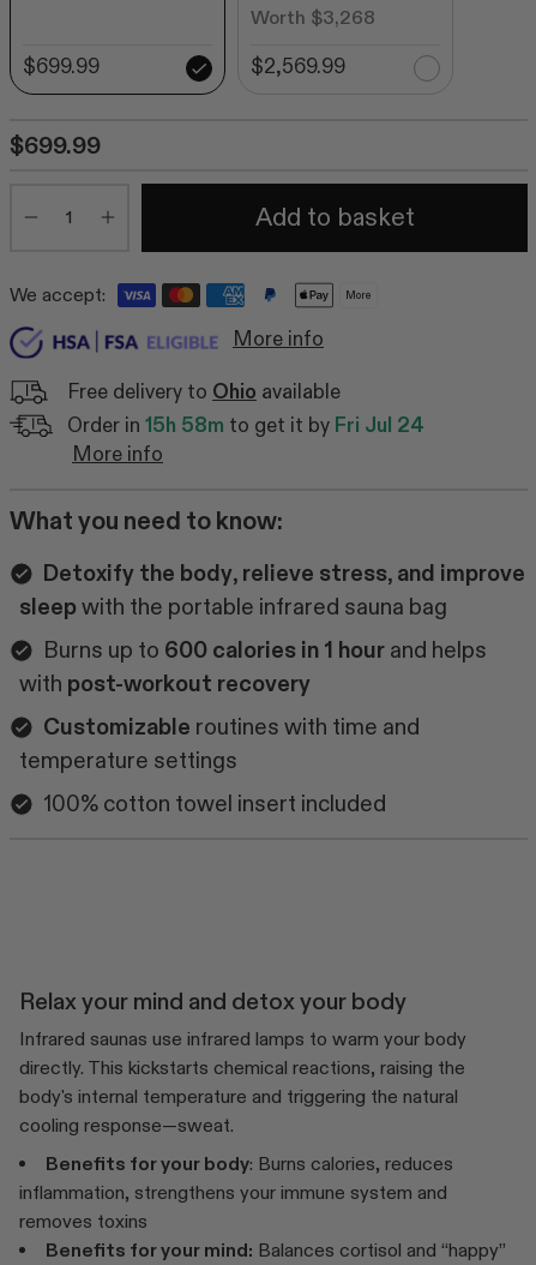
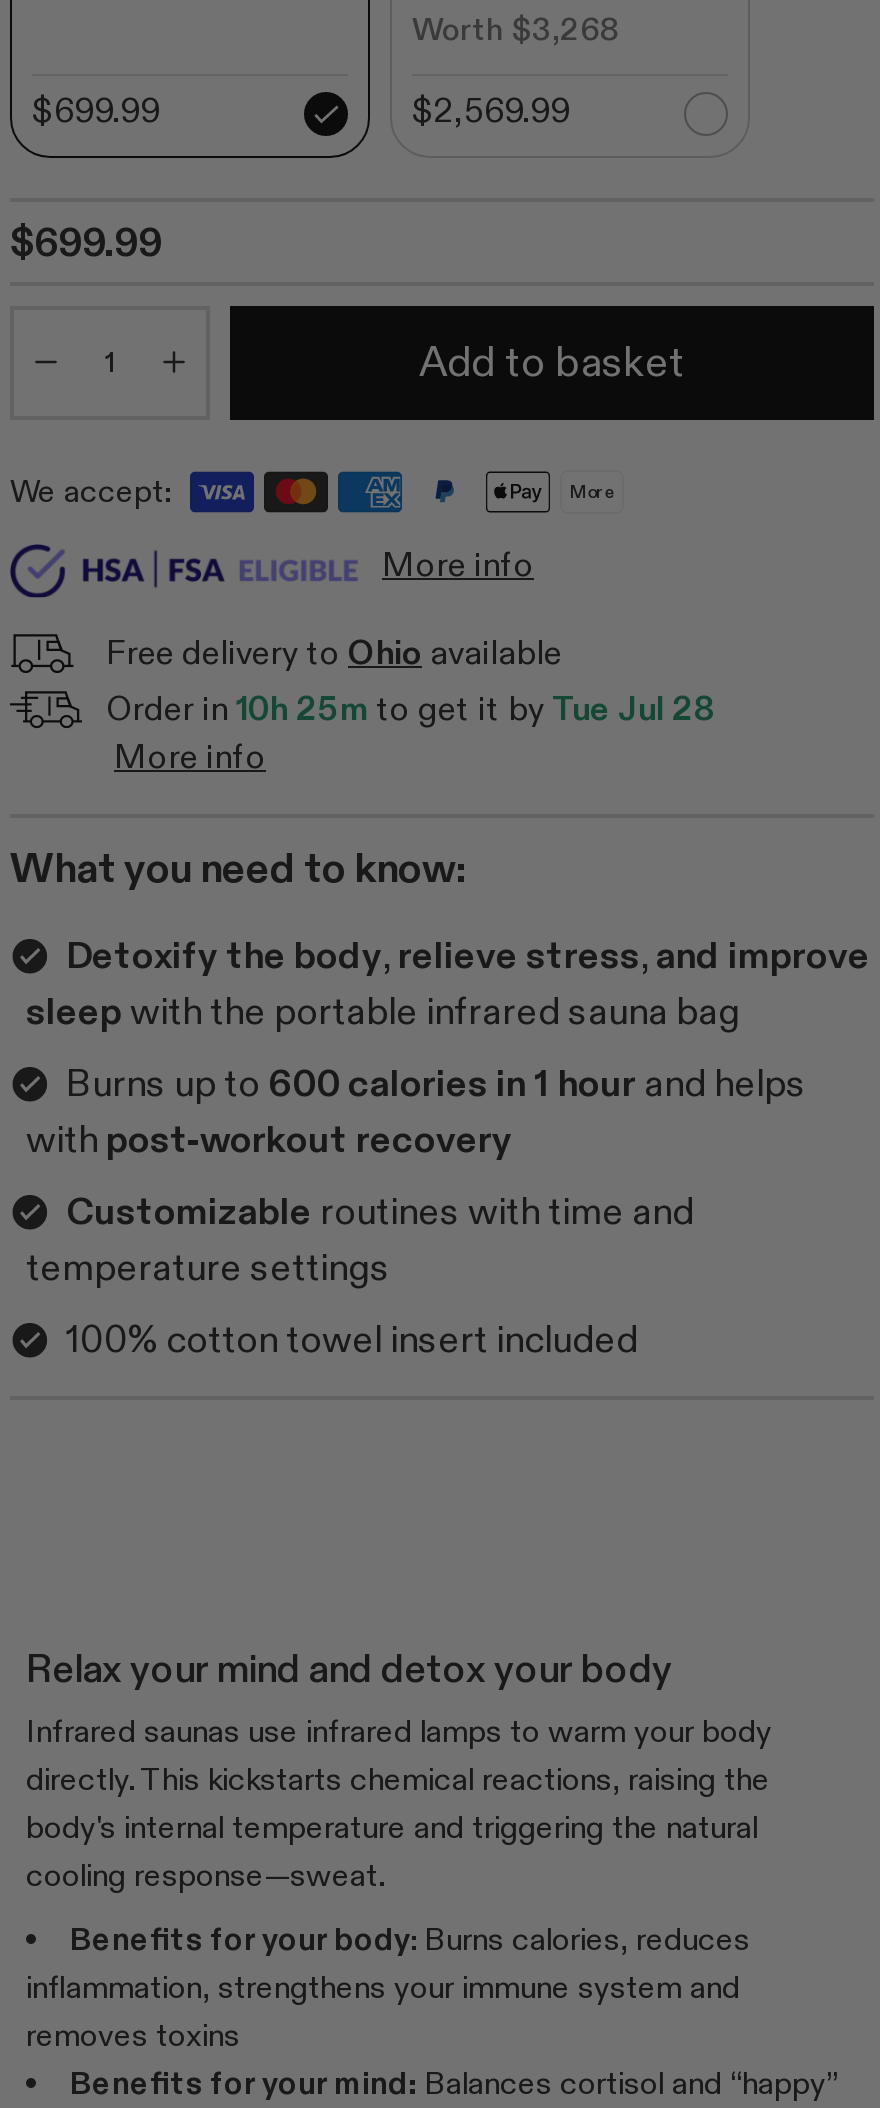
- Order in 15h 58m to get it by Fri Jul 24
+ Order in 10h 25m to get it by Tue Jul 28
